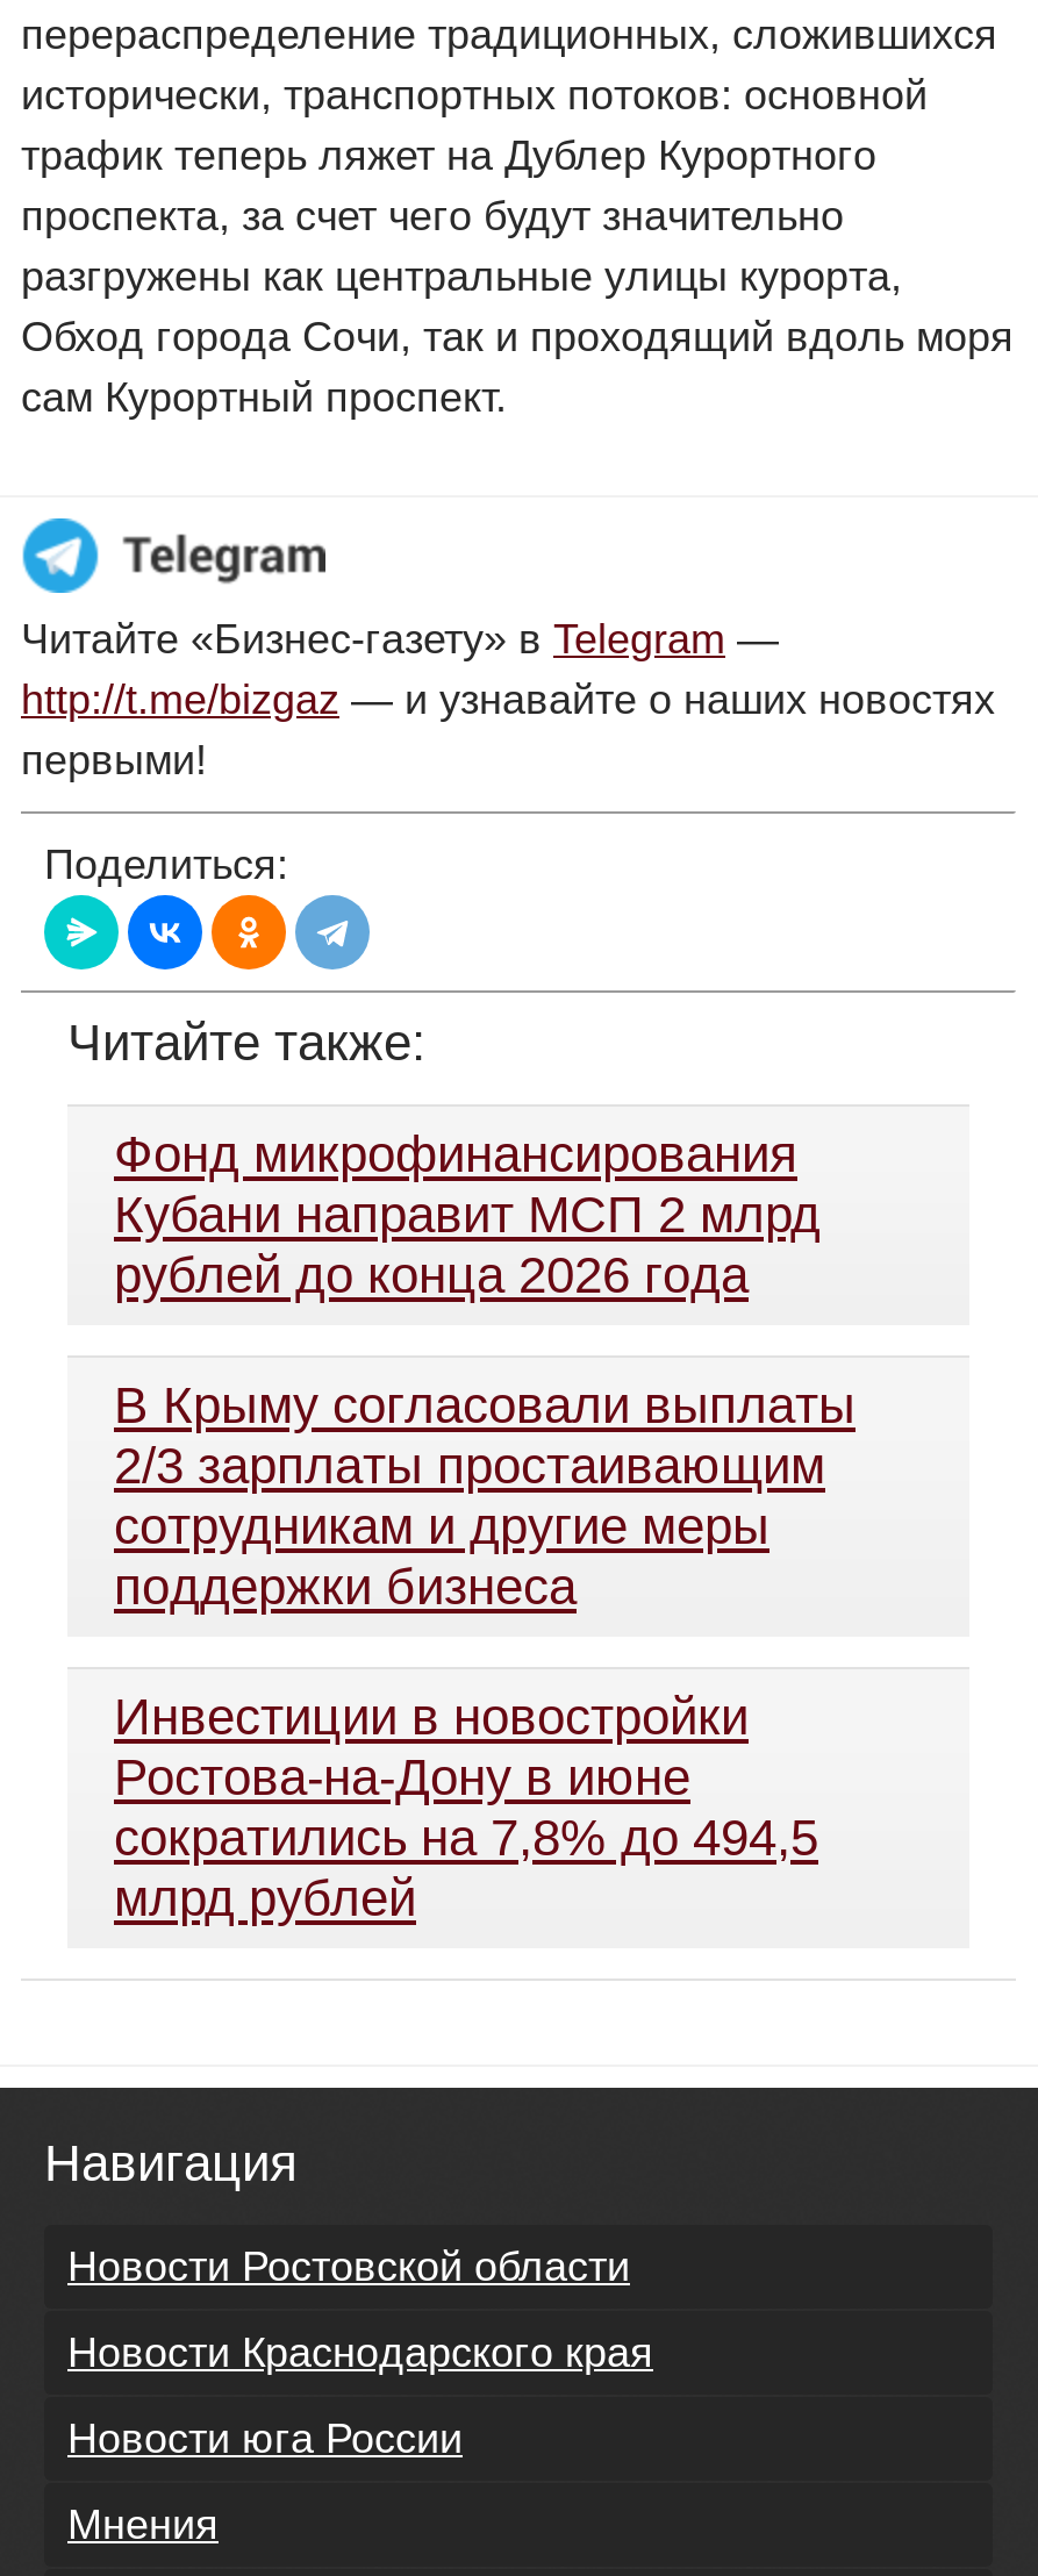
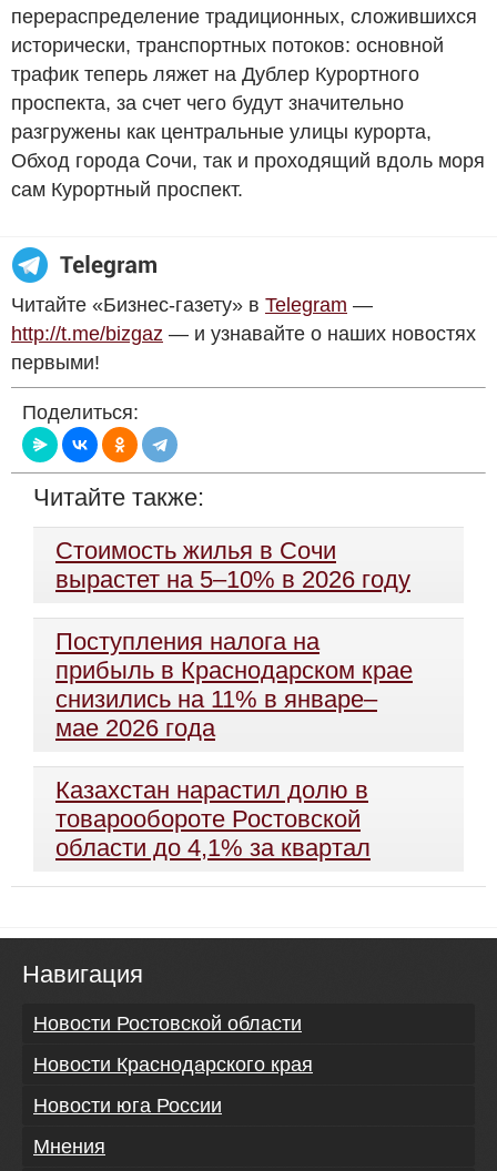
- Фонд микрофинансирования
- Кубани направит МСП 2 млрд
- рублей до конца 2026 года
+ Стоимость жилья в Сочи
+ вырастет на 5–10% в 2026 году

- В Крыму согласовали выплаты
- 2/3 зарплаты простаивающим
- сотрудникам и другие меры
- поддержки бизнеса
+ Поступления налога на
+ прибыль в Краснодарском крае
+ снизились на 11% в январе–
+ мае 2026 года

- Инвестиции в новостройки
- Ростова-на-Дону в июне
- сократились на 7,8% до 494,5
- млрд рублей
+ Казахстан нарастил долю в
+ товарообороте Ростовской
+ области до 4,1% за квартал
